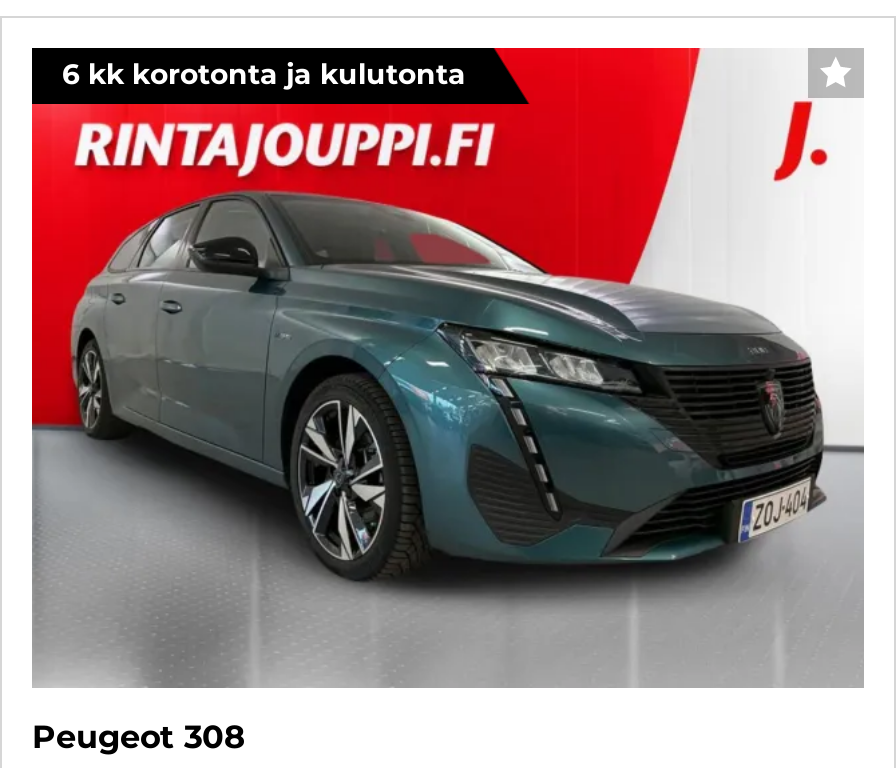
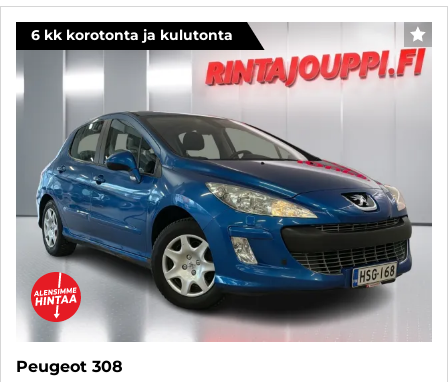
- [image]
+ [image]
